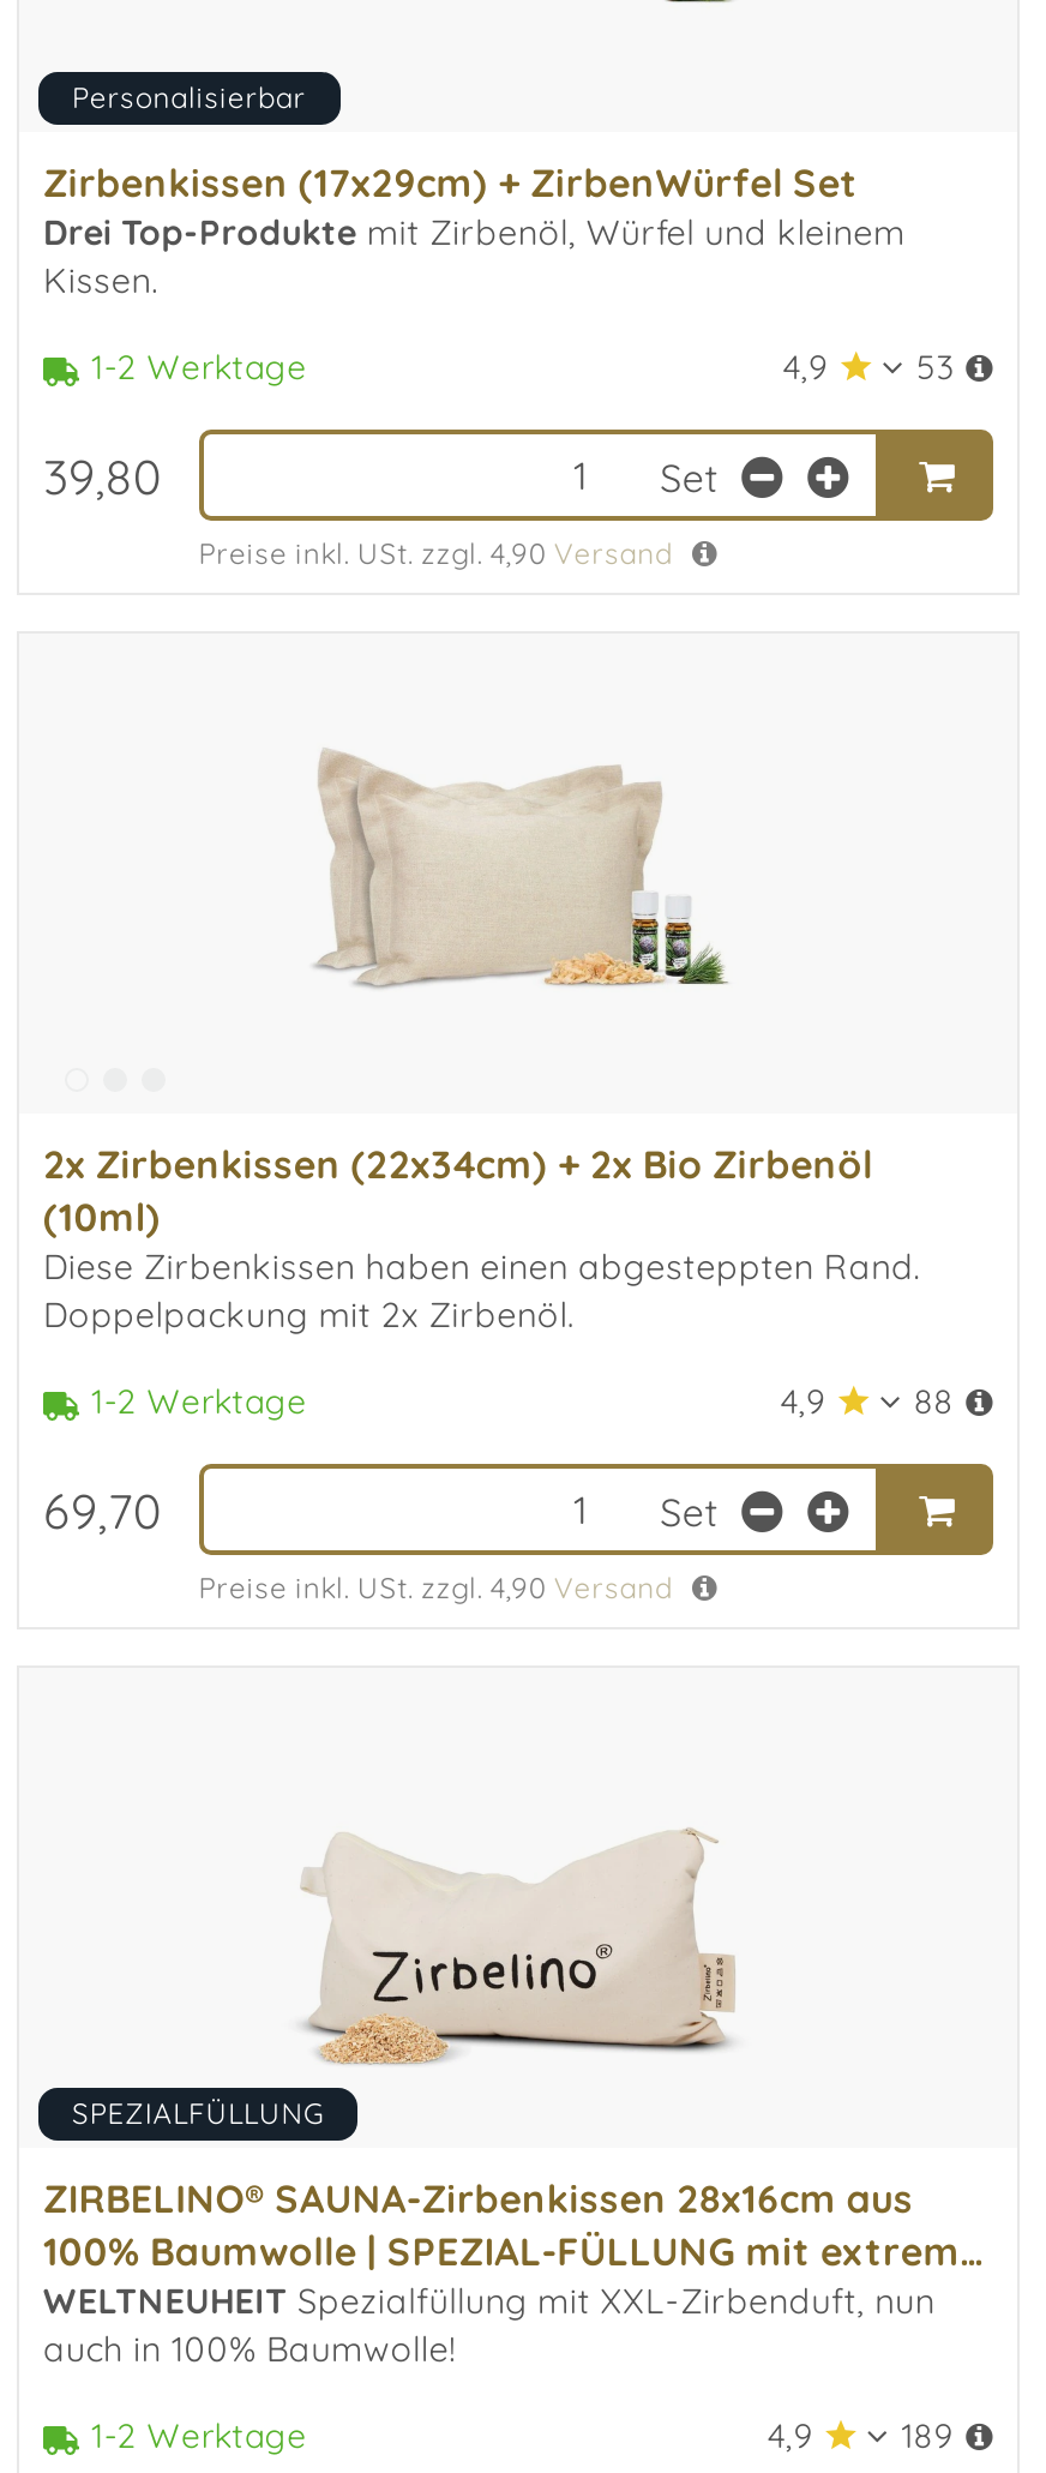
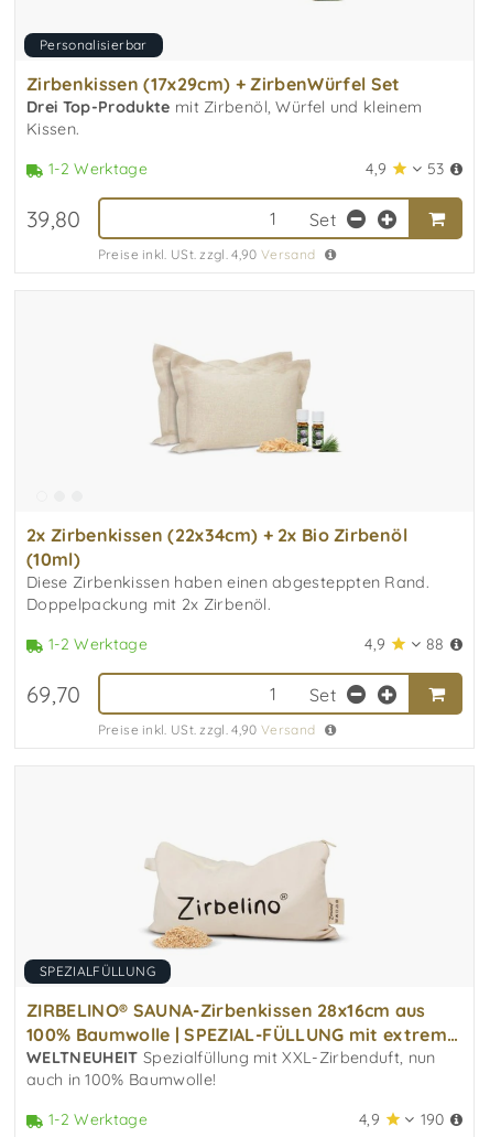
- 189
+ 190
